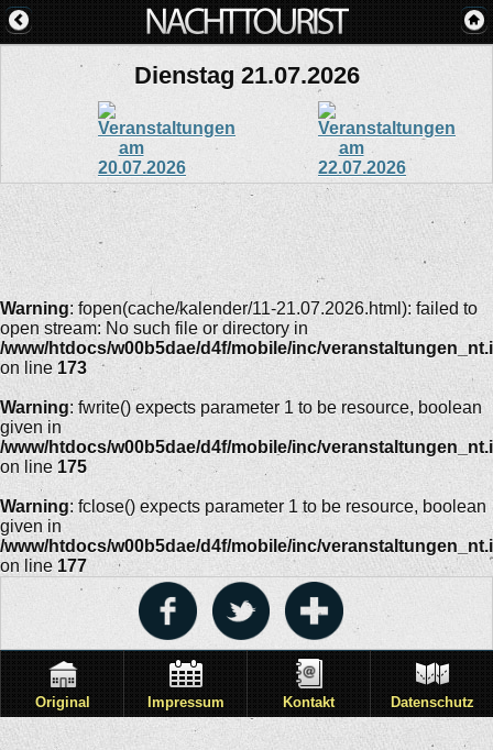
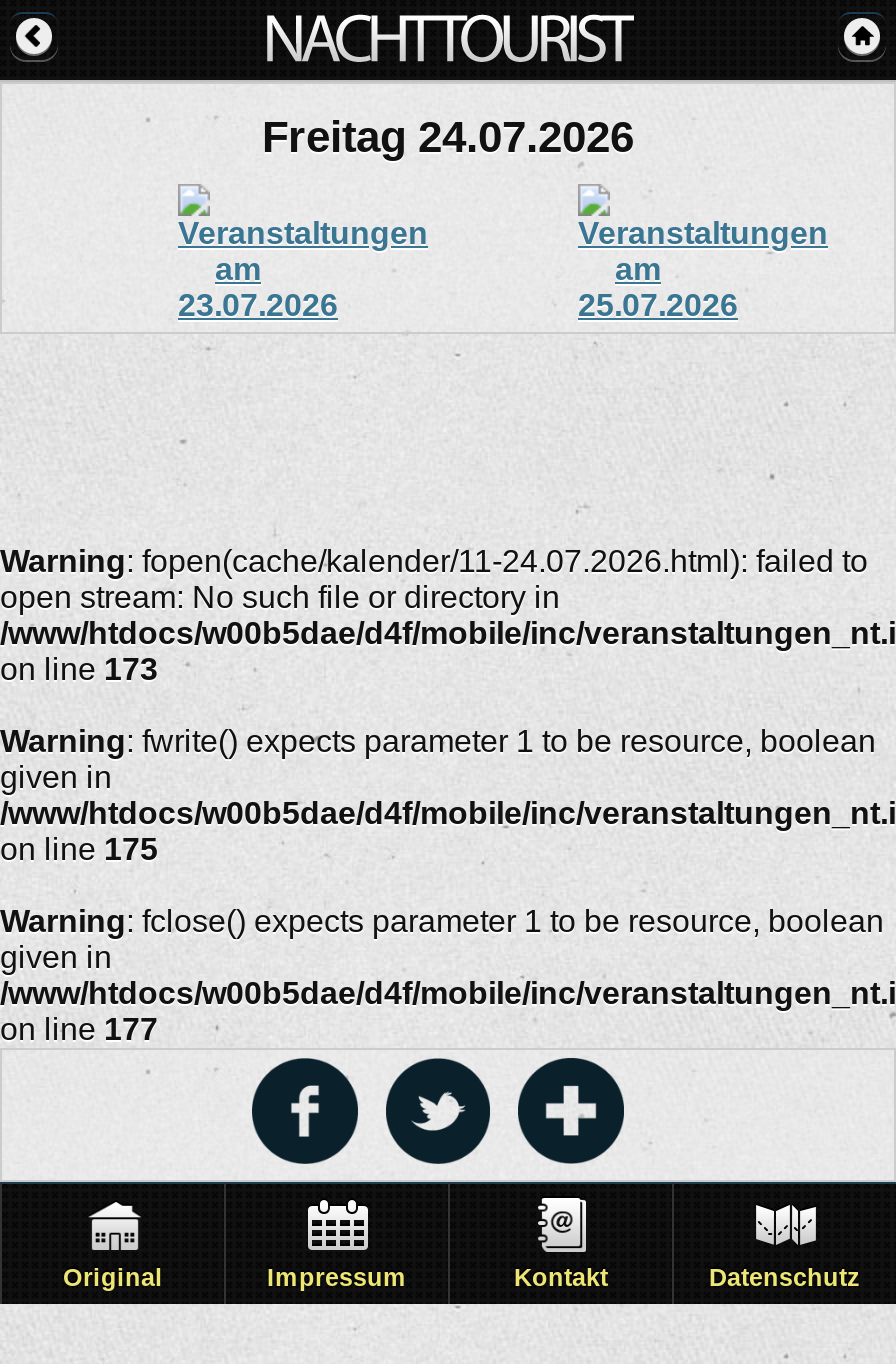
- Dienstag 21.07.2026
+ Freitag 24.07.2026

- Warning: fopen(cache/kalender/11-21.07.2026.html): failed to
+ Warning: fopen(cache/kalender/11-24.07.2026.html): failed to
